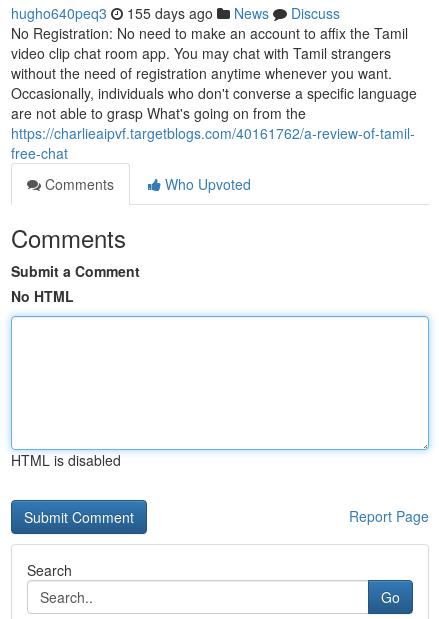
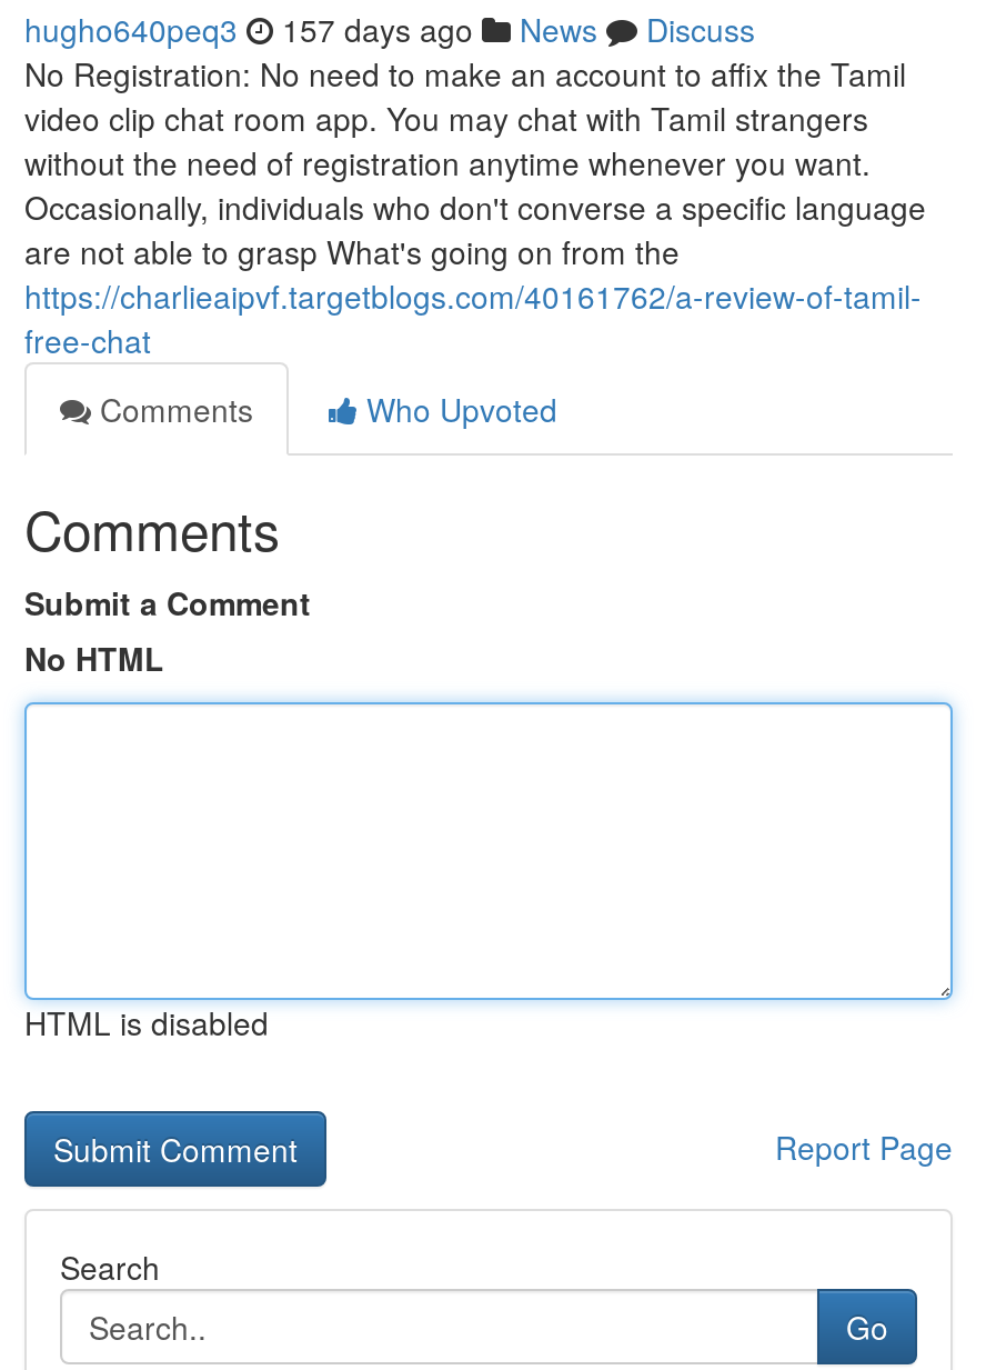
- hugho640peq3 155 days ago News Discuss
+ hugho640peq3 157 days ago News Discuss
